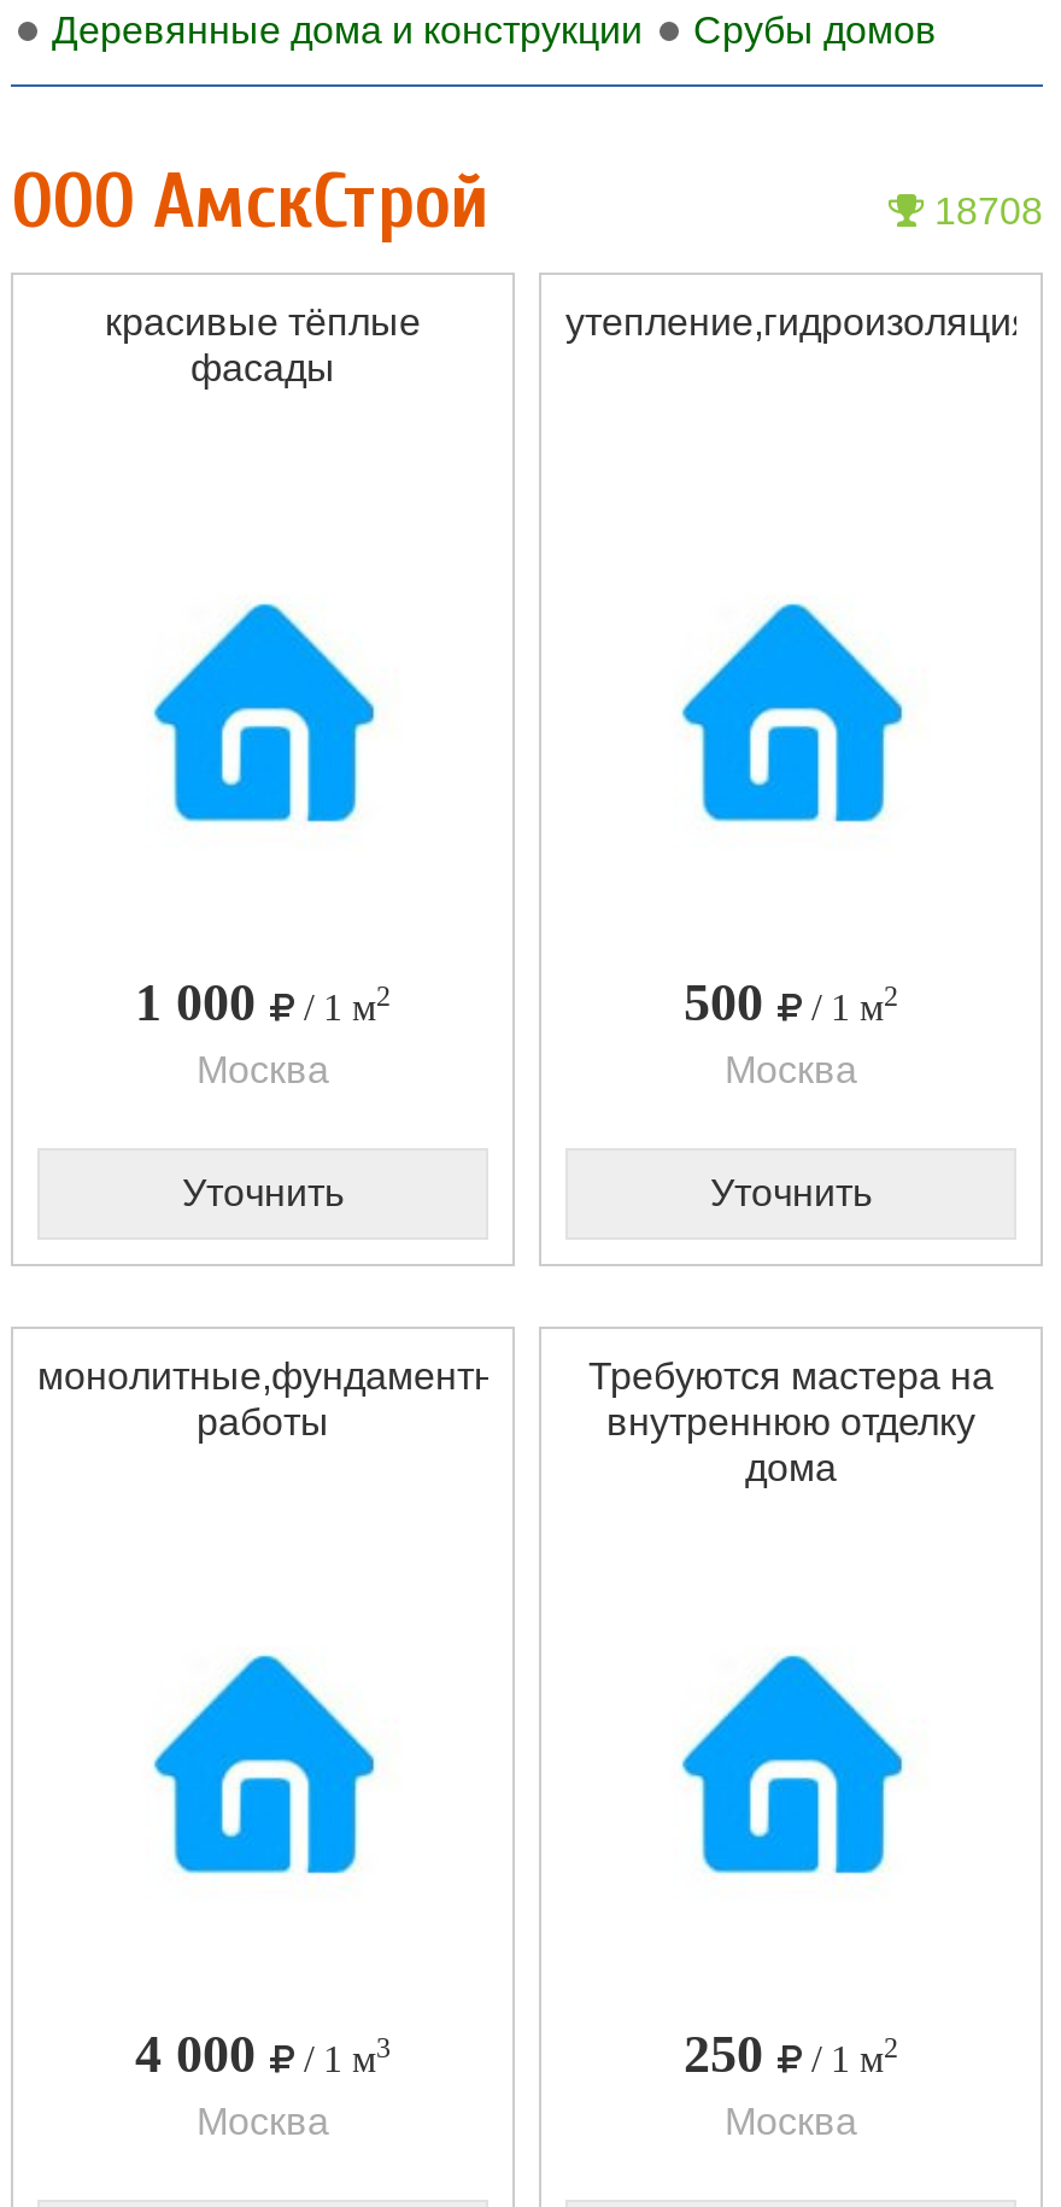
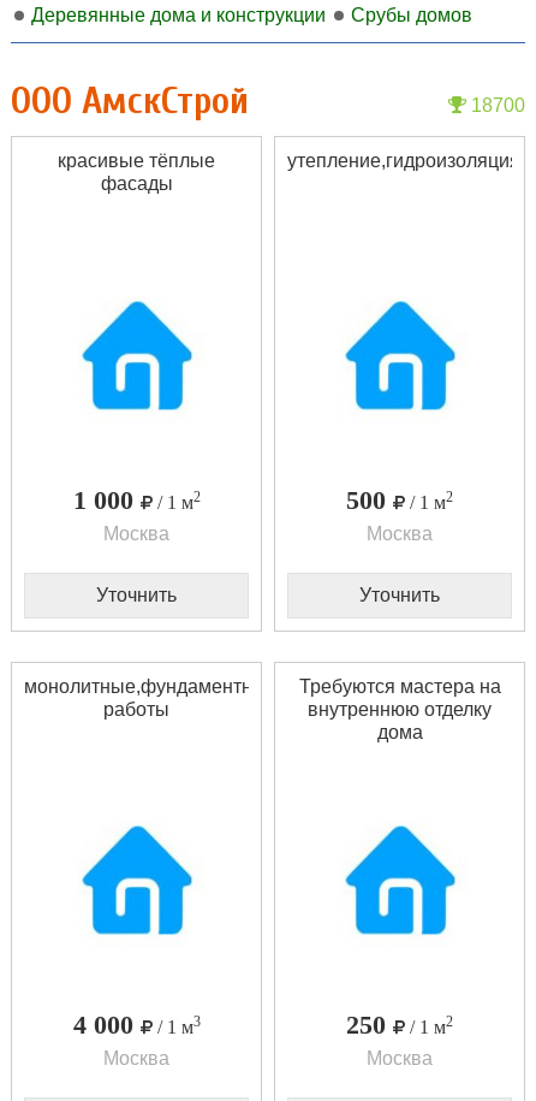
- 18708
+ 18700
